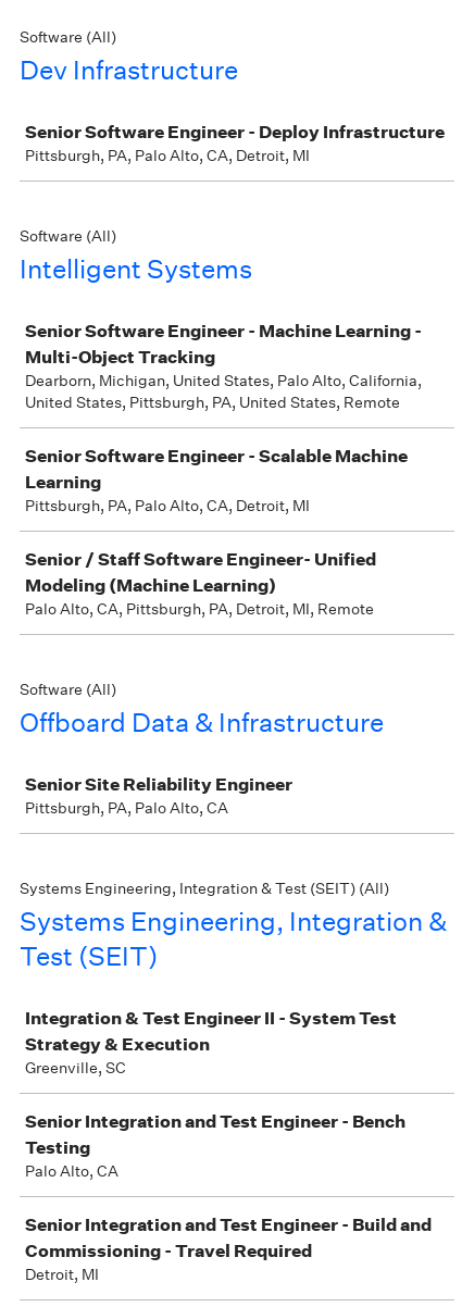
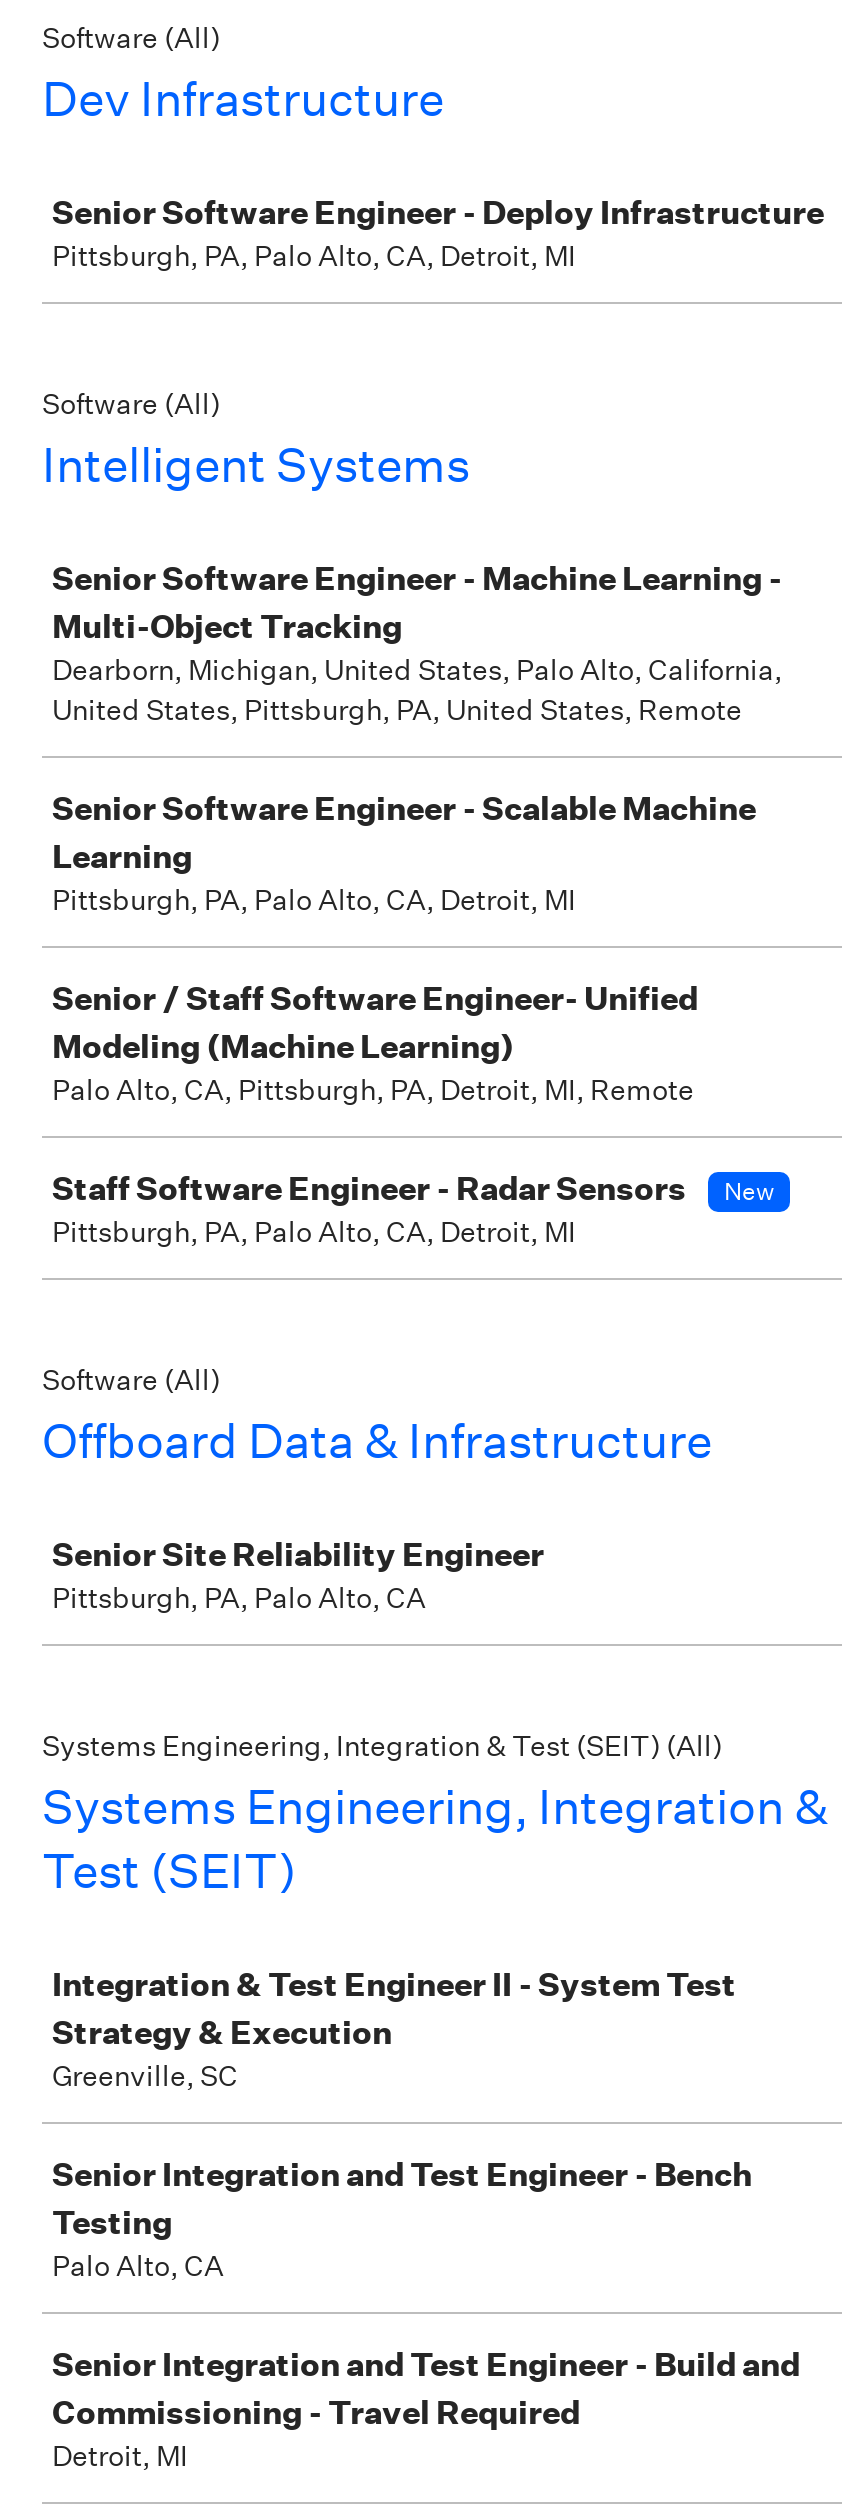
+ Staff Software Engineer - Radar Sensors
+ New
+ Pittsburgh, PA, Palo Alto, CA, Detroit, MI
